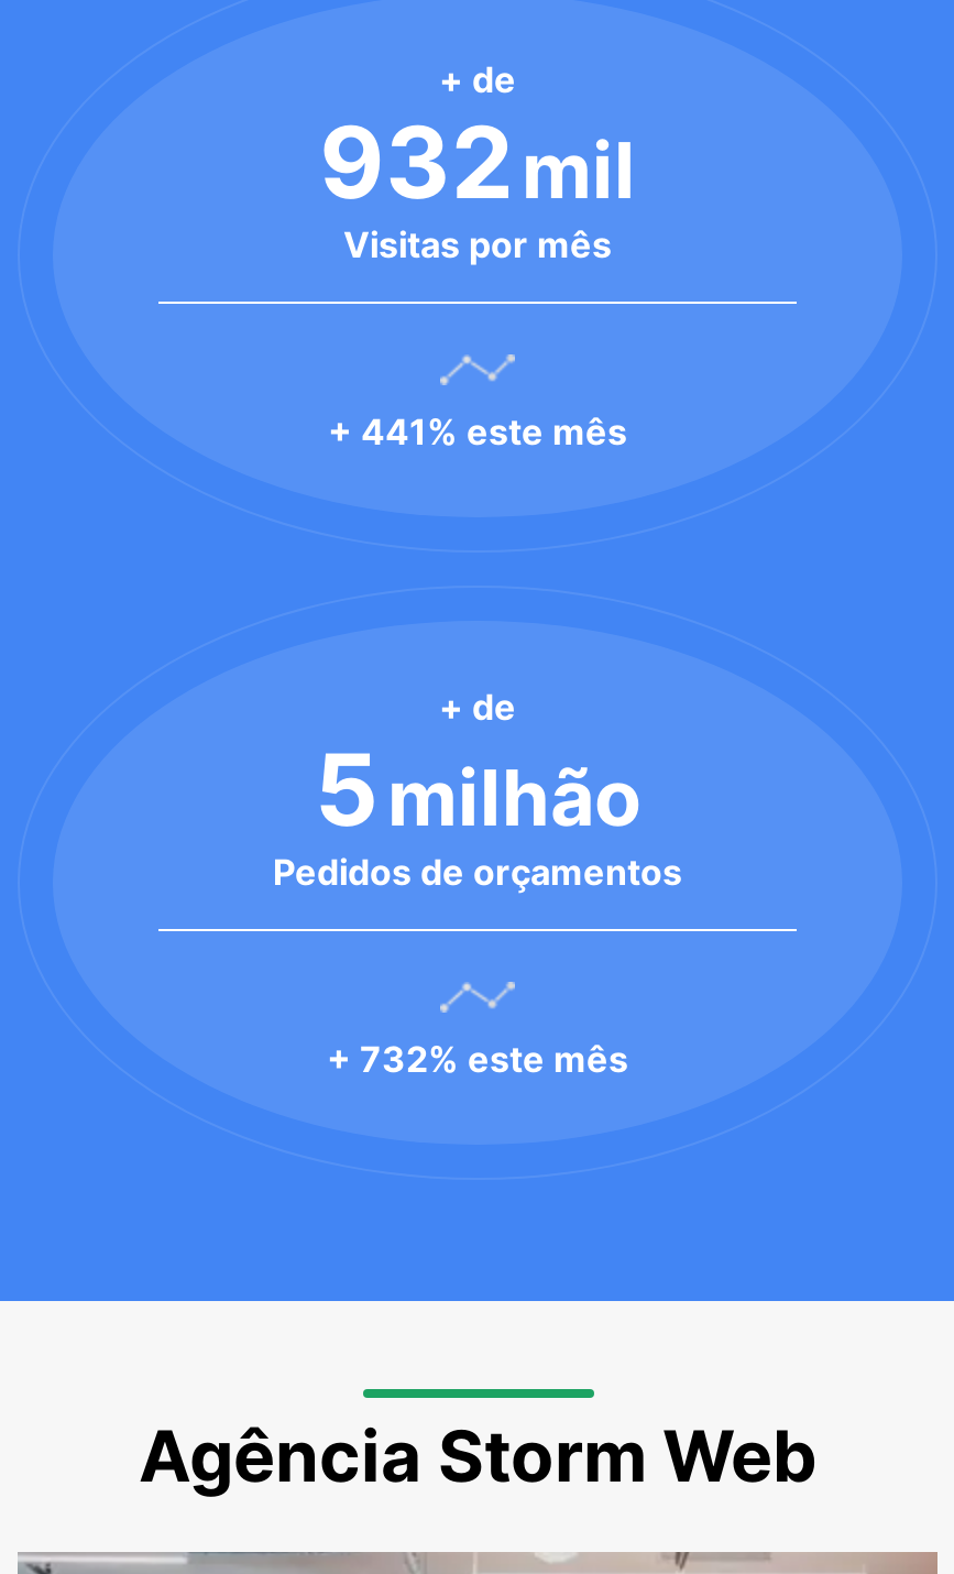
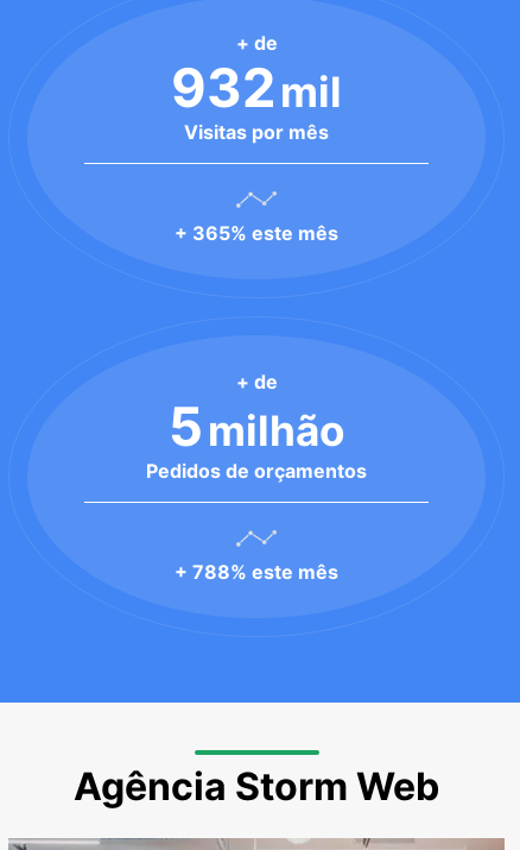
- + 441% este mês
+ + 365% este mês

- + 732% este mês
+ + 788% este mês
